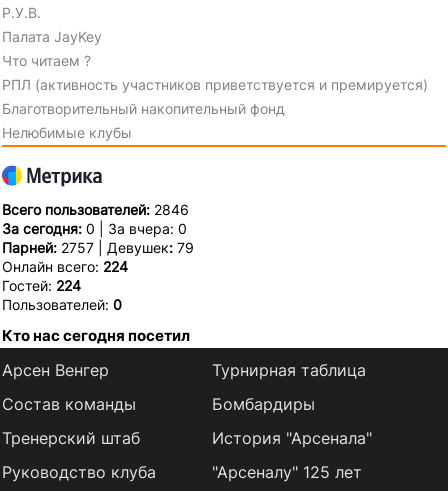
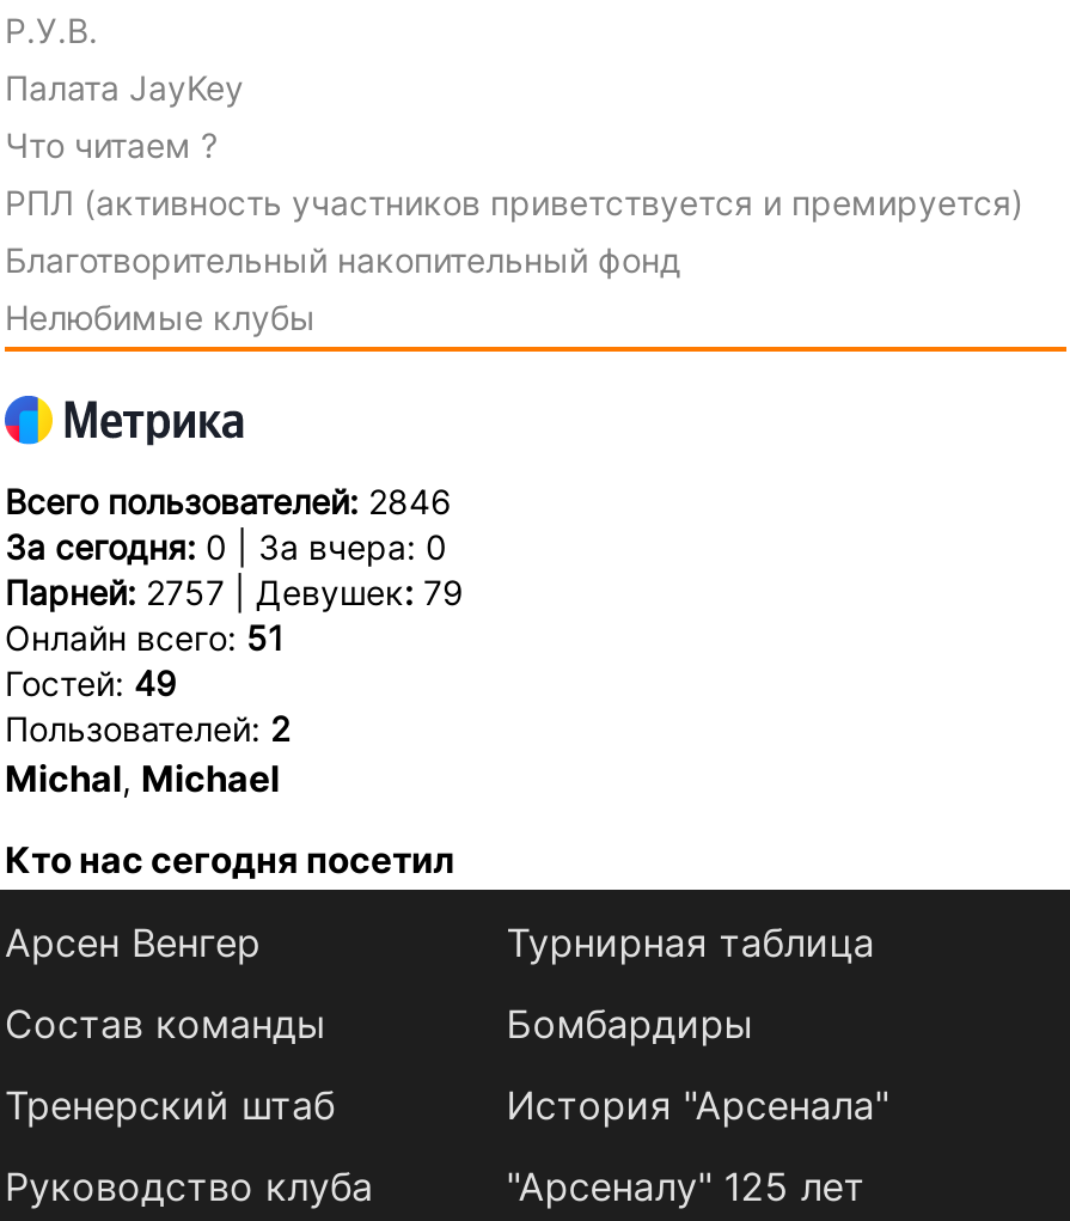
- Онлайн всего: 224
- Гостей: 224
- Пользователей: 0
+ Онлайн всего: 51
+ Гостей: 49
+ Пользователей: 2
+ Michal, Michael
